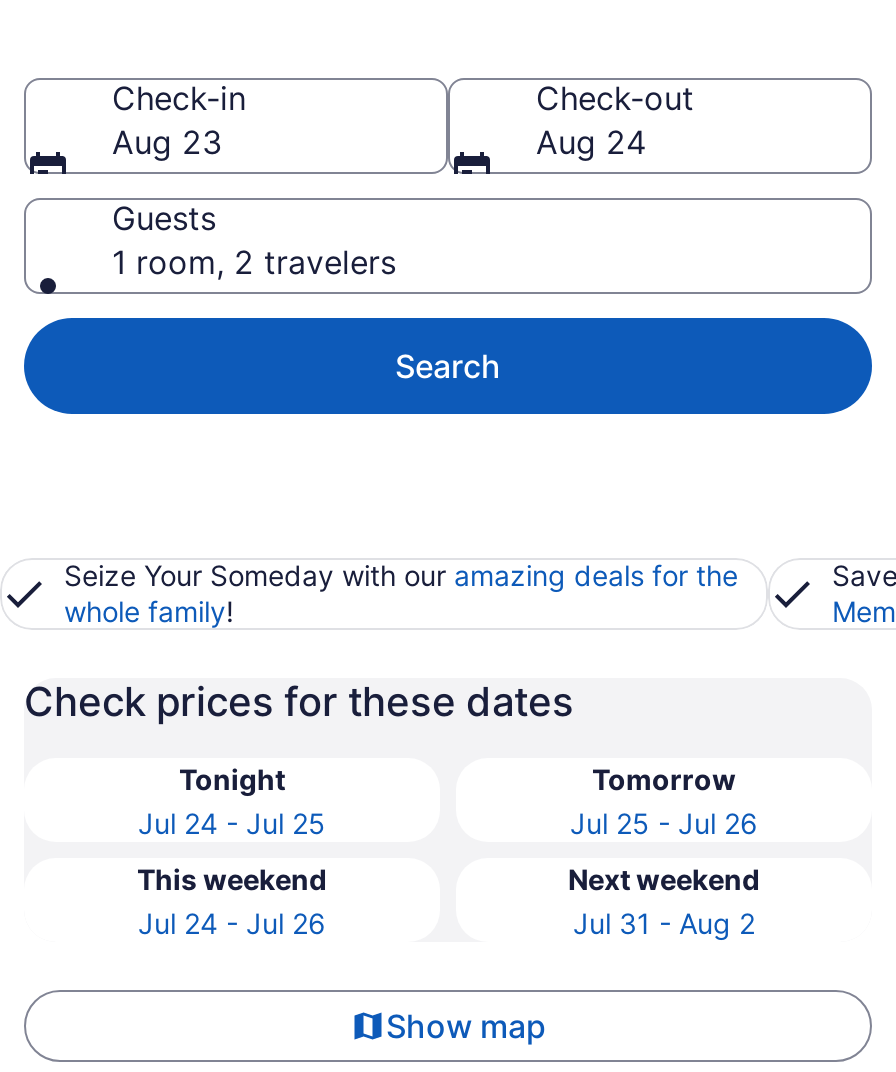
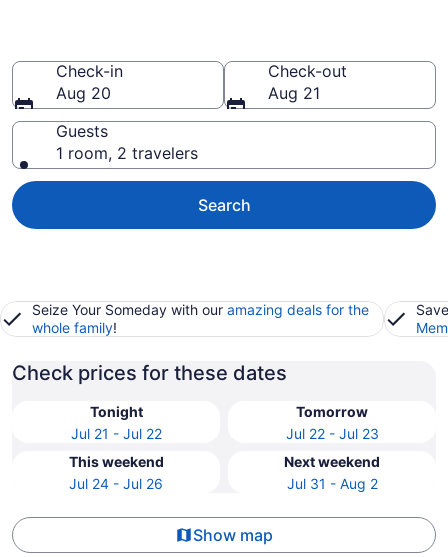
- Aug 23
+ Aug 20

- Aug 24
+ Aug 21

- Jul 24 - Jul 25
+ Jul 21 - Jul 22

- Jul 25 - Jul 26
+ Jul 22 - Jul 23
